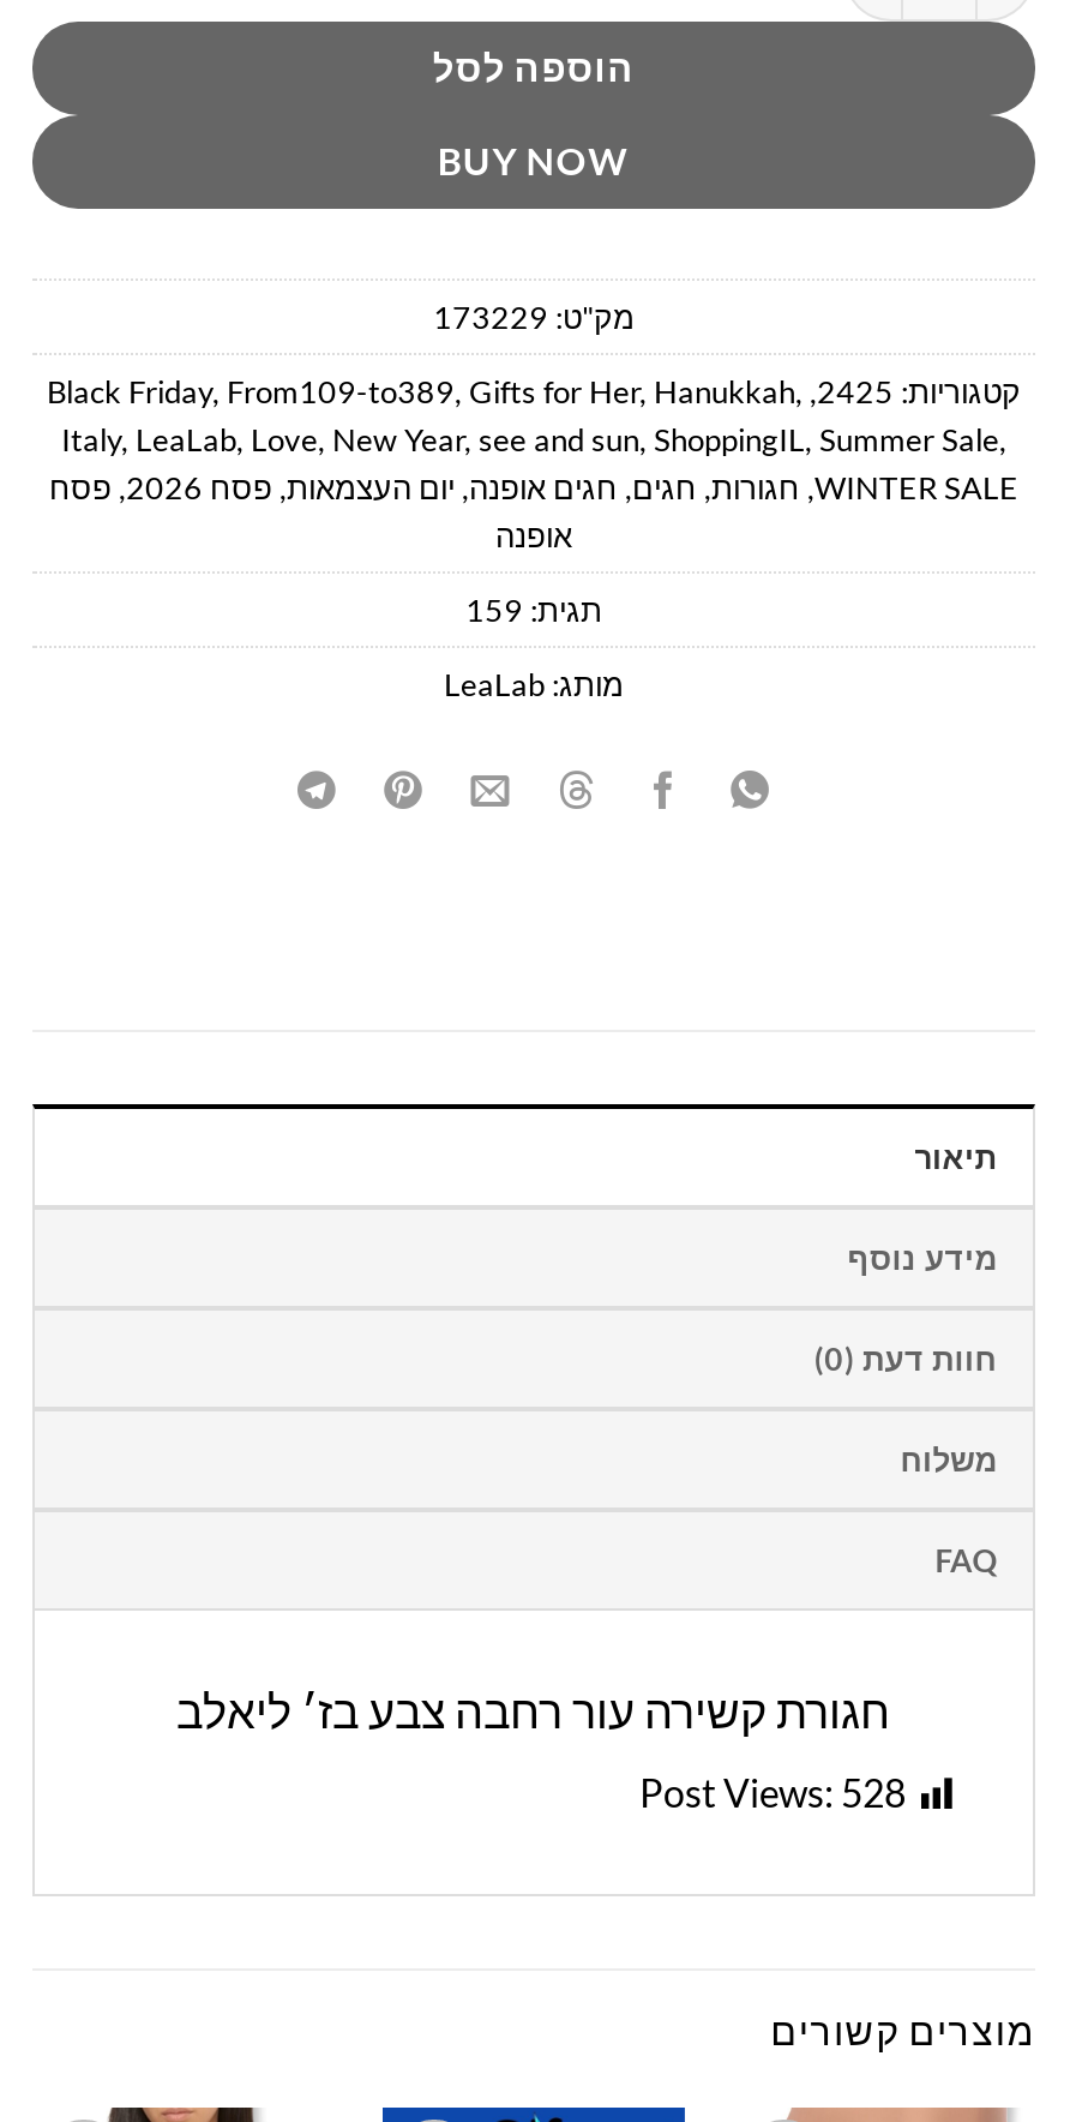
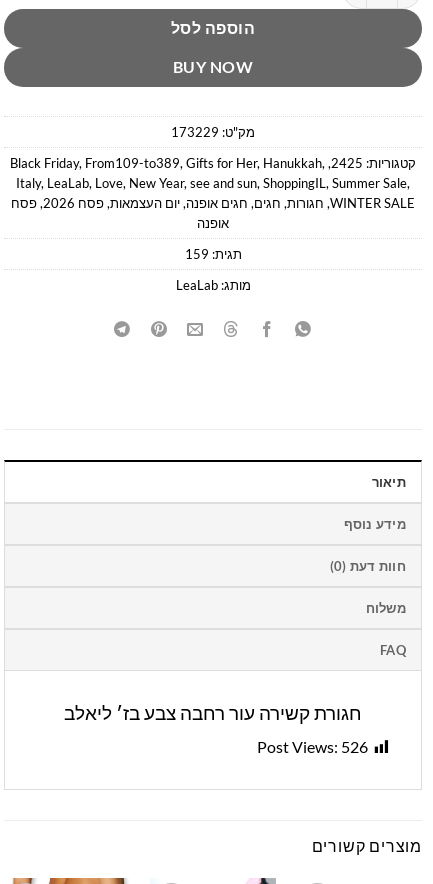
- Post Views: 528
+ Post Views: 526
